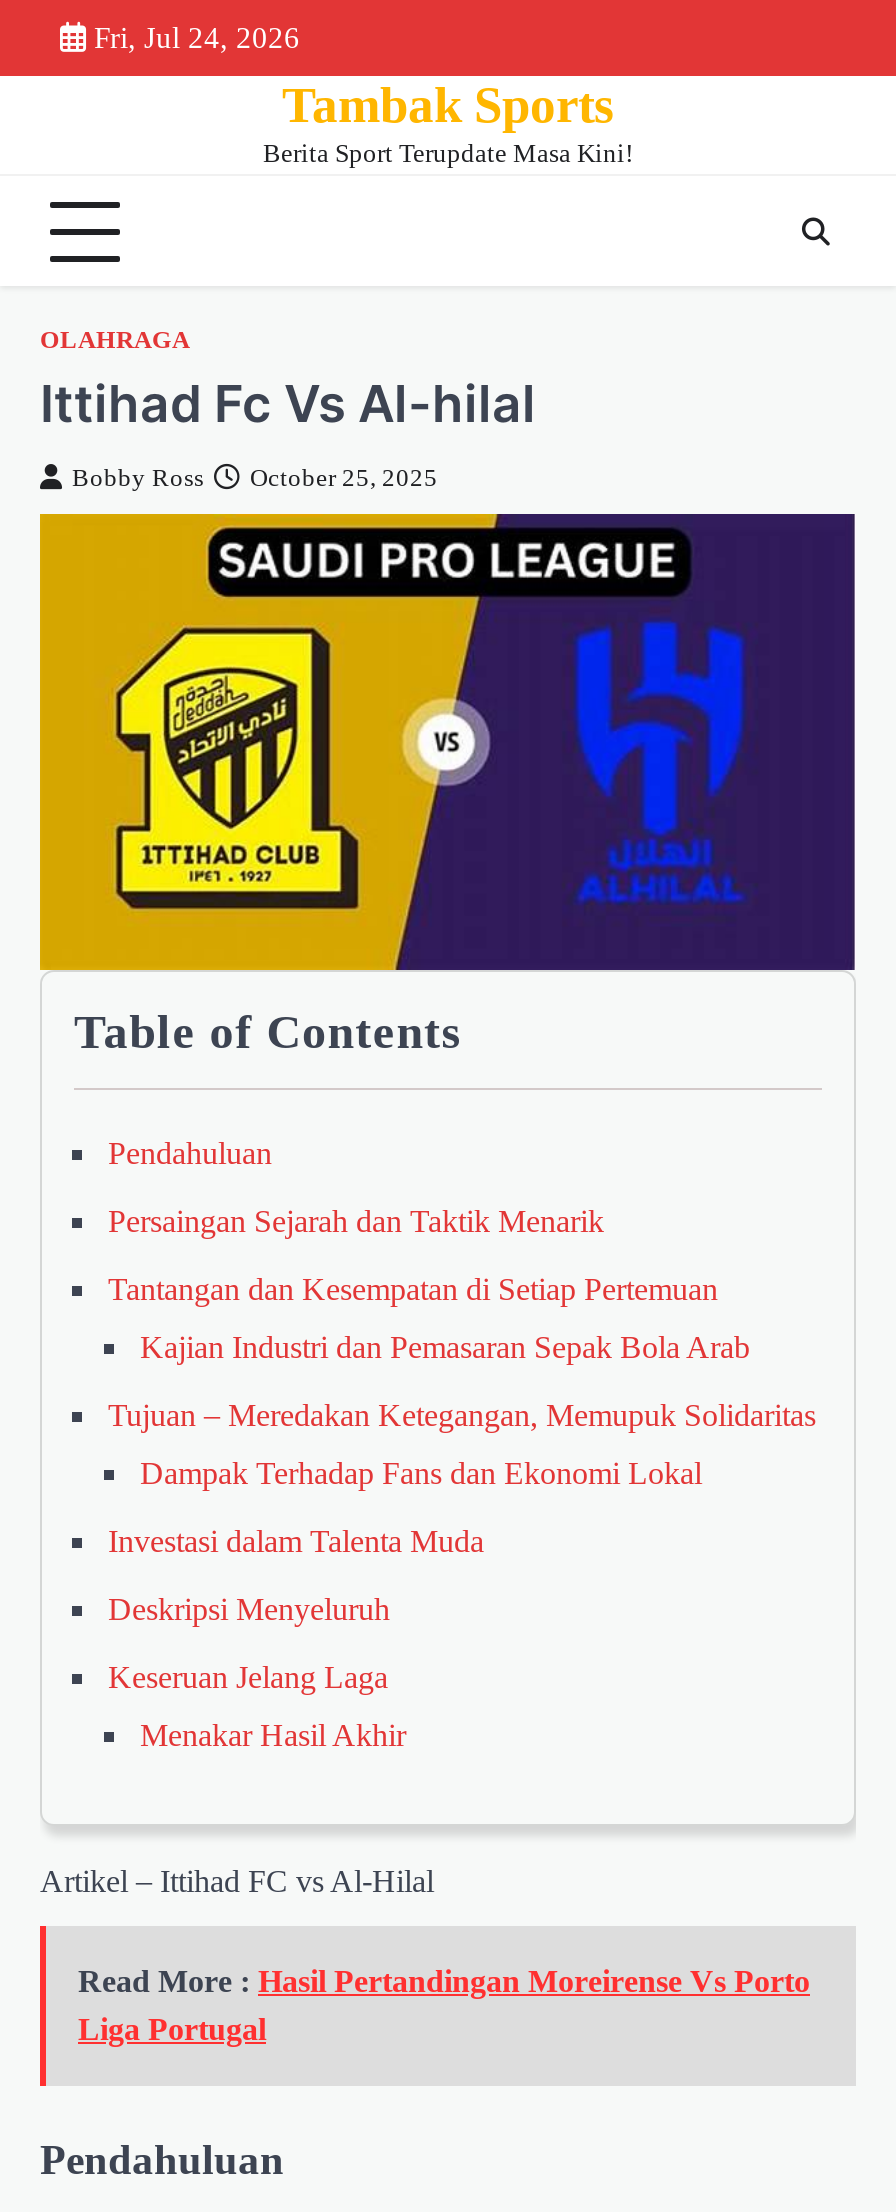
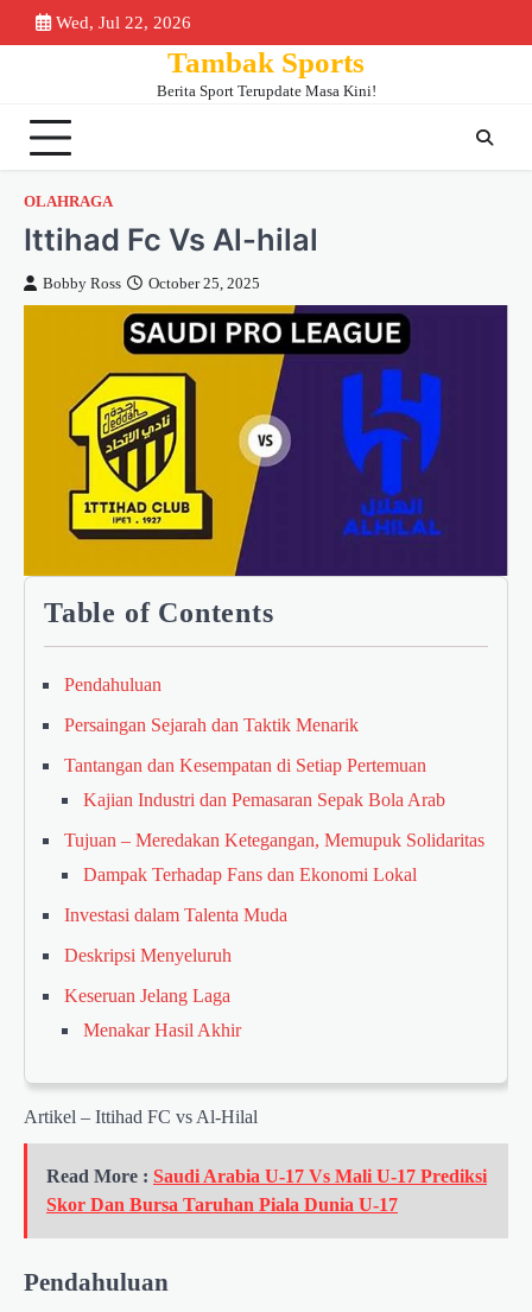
- Fri, Jul 24, 2026
+ Wed, Jul 22, 2026

- Read More : Hasil Pertandingan Moreirense Vs Porto
- Liga Portugal
+ Read More : Saudi Arabia U-17 Vs Mali U-17 Prediksi
+ Skor Dan Bursa Taruhan Piala Dunia U-17
